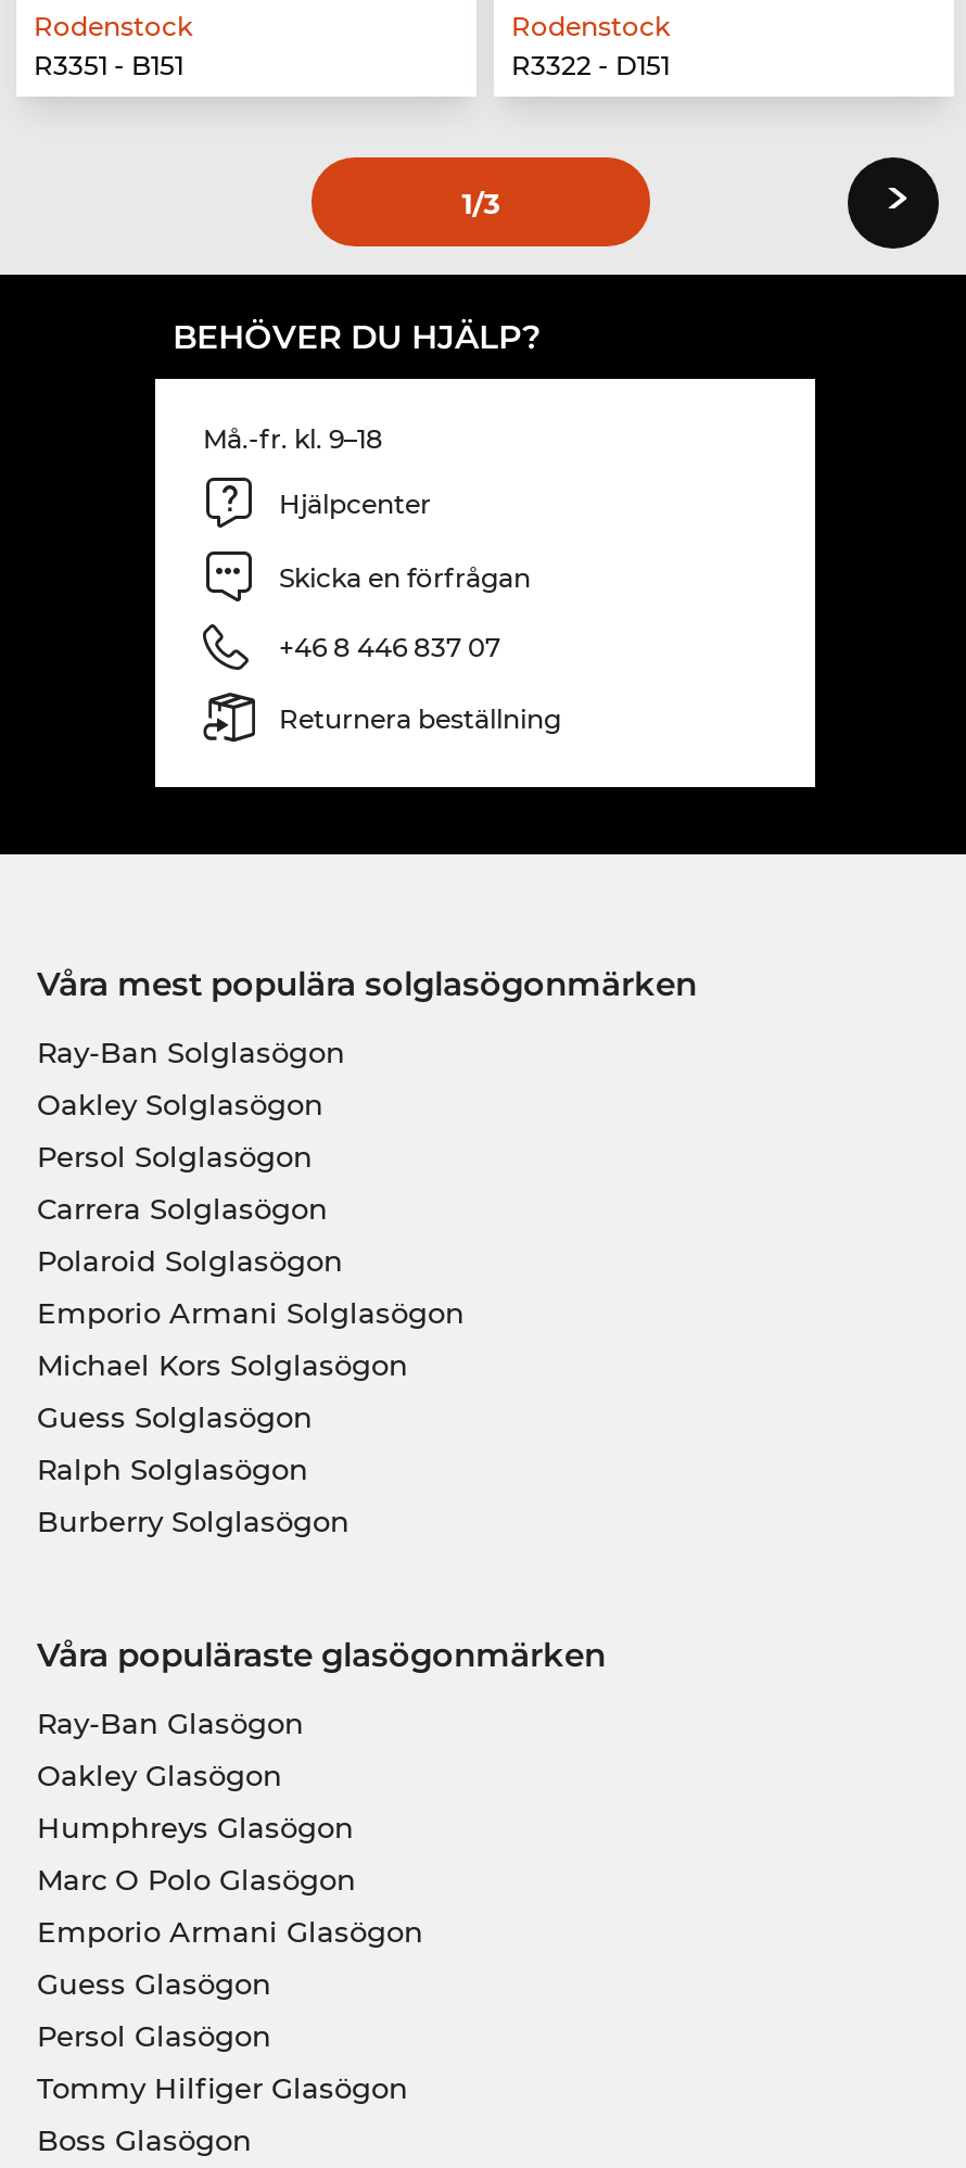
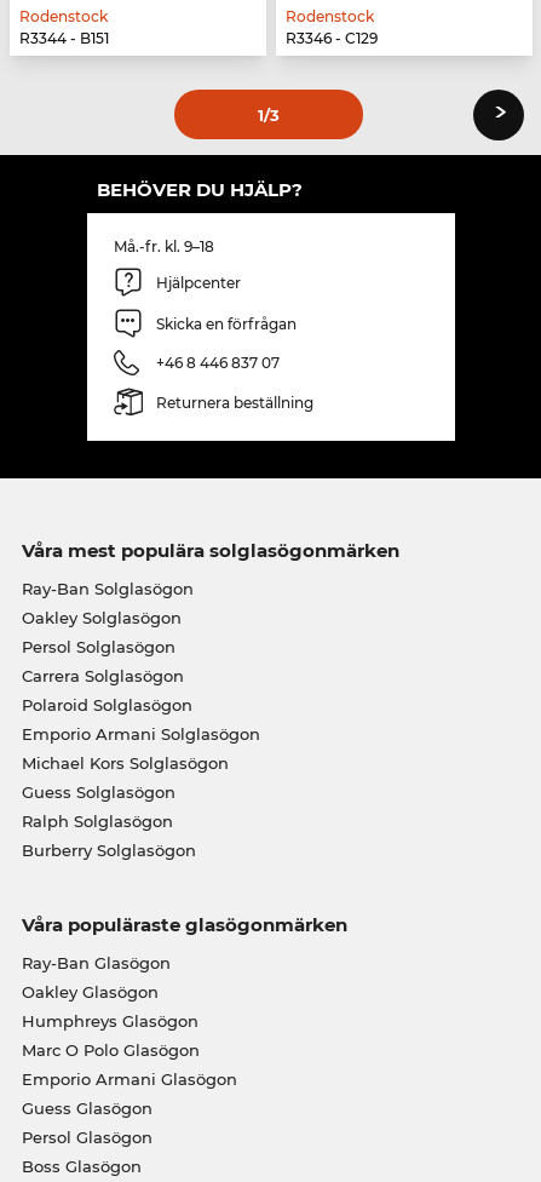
- R3351 - B151
+ R3344 - B151

- R3322 - D151
+ R3346 - C129

- Tommy Hilfiger Glasögon
